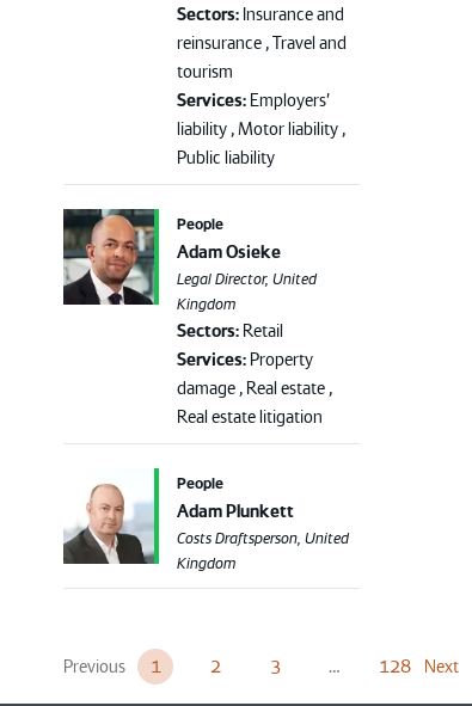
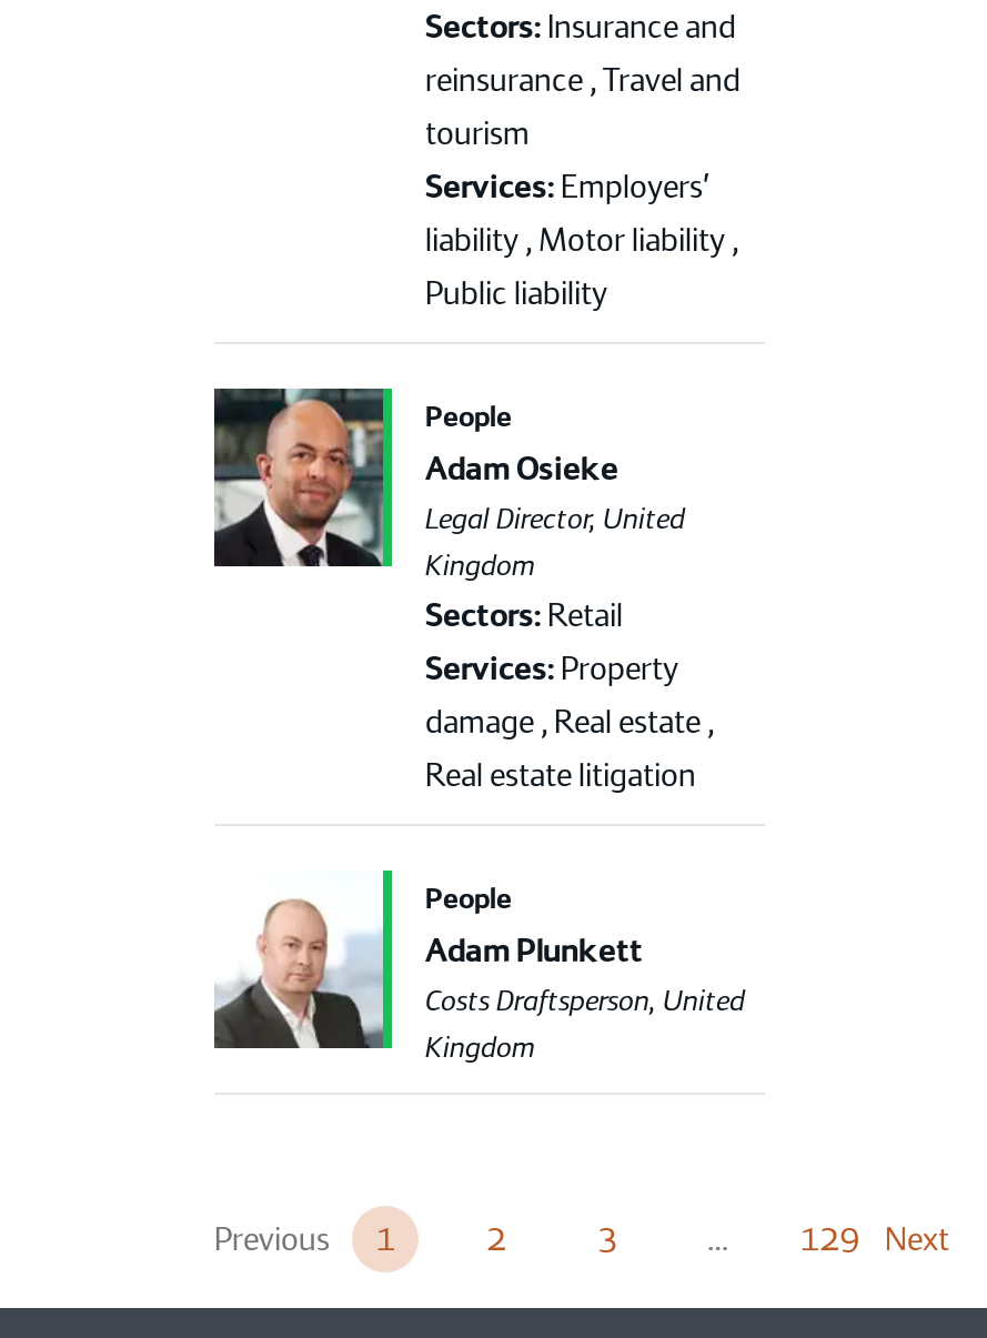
- 128
+ 129
